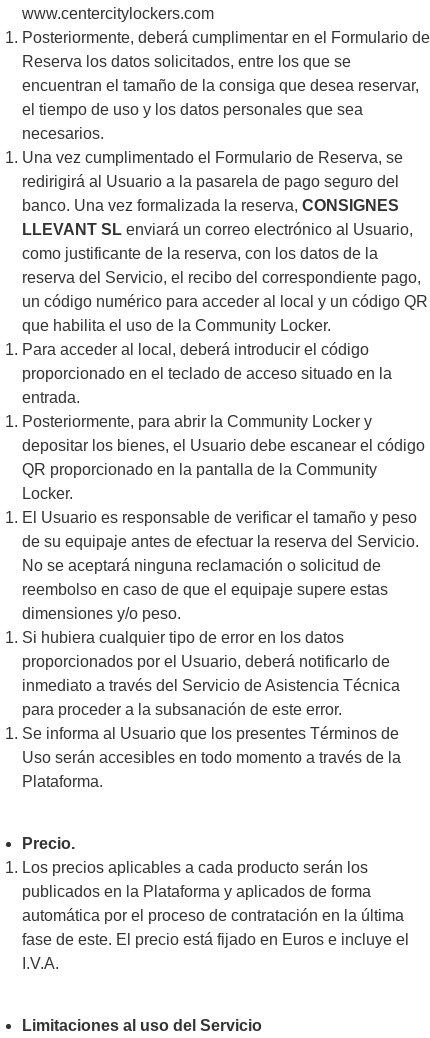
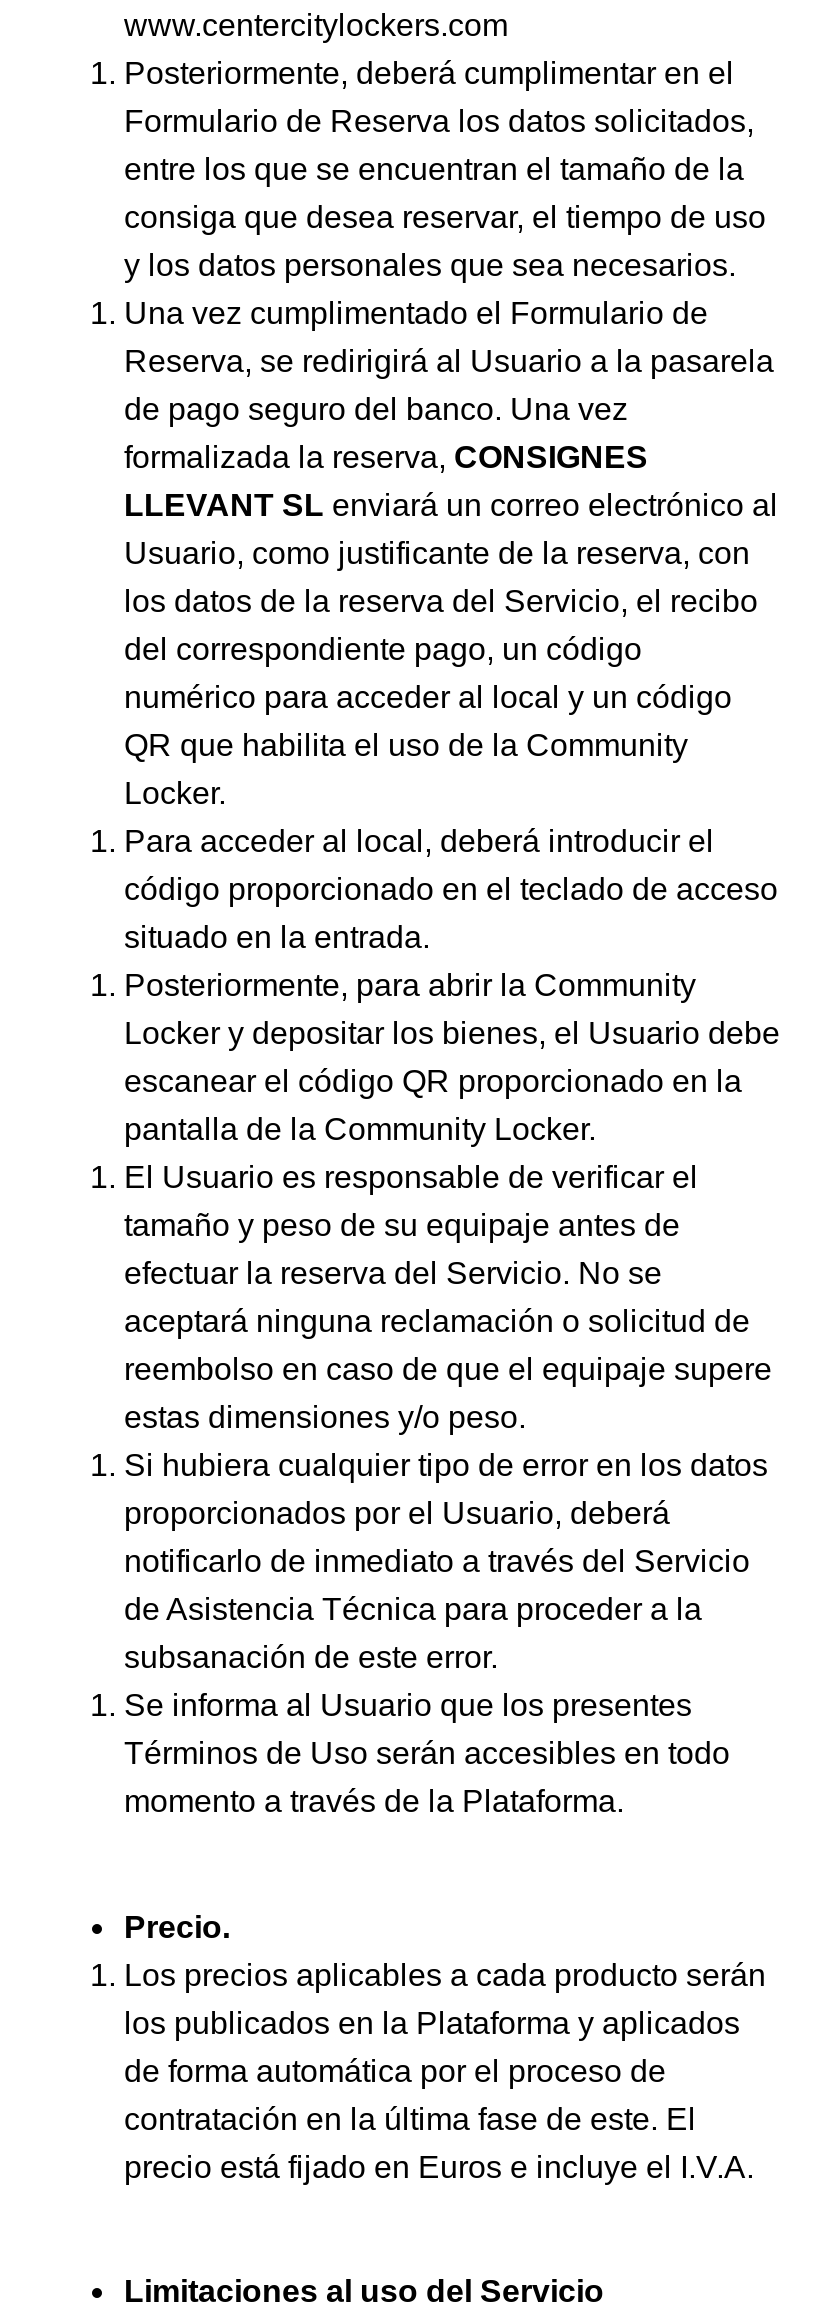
- Posteriormente, deberá cumplimentar en el Formulario de
- Reserva los datos solicitados, entre los que se
- encuentran el tamaño de la consiga que desea reservar,
- el tiempo de uso y los datos personales que sea
- necesarios.
- Una vez cumplimentado el Formulario de Reserva, se
- redirigirá al Usuario a la pasarela de pago seguro del
- banco. Una vez formalizada la reserva, CONSIGNES
- LLEVANT SL enviará un correo electrónico al Usuario,
- como justificante de la reserva, con los datos de la
- reserva del Servicio, el recibo del correspondiente pago,
- un código numérico para acceder al local y un código QR
- que habilita el uso de la Community Locker.
- Para acceder al local, deberá introducir el código
- proporcionado en el teclado de acceso situado en la
- entrada.
- Posteriormente, para abrir la Community Locker y
- depositar los bienes, el Usuario debe escanear el código
- QR proporcionado en la pantalla de la Community
+ Posteriormente, deberá cumplimentar en el
+ Formulario de Reserva los datos solicitados,
+ entre los que se encuentran el tamaño de la
+ consiga que desea reservar, el tiempo de uso
+ y los datos personales que sea necesarios.
+ Una vez cumplimentado el Formulario de
+ Reserva, se redirigirá al Usuario a la pasarela
+ de pago seguro del banco. Una vez
+ formalizada la reserva, CONSIGNES
+ LLEVANT SL enviará un correo electrónico al
+ Usuario, como justificante de la reserva, con
+ los datos de la reserva del Servicio, el recibo
+ del correspondiente pago, un código
+ numérico para acceder al local y un código
+ QR que habilita el uso de la Community

moved up: Locker.

- El Usuario es responsable de verificar el tamaño y peso
- de su equipaje antes de efectuar la reserva del Servicio.
- No se aceptará ninguna reclamación o solicitud de
- reembolso en caso de que el equipaje supere estas
- dimensiones y/o peso.
+ Para acceder al local, deberá introducir el
+ código proporcionado en el teclado de acceso
+ situado en la entrada.
+ Posteriormente, para abrir la Community
+ Locker y depositar los bienes, el Usuario debe
+ escanear el código QR proporcionado en la
+ pantalla de la Community Locker.
+ El Usuario es responsable de verificar el
+ tamaño y peso de su equipaje antes de
+ efectuar la reserva del Servicio. No se
+ aceptará ninguna reclamación o solicitud de
+ reembolso en caso de que el equipaje supere
+ estas dimensiones y/o peso.
